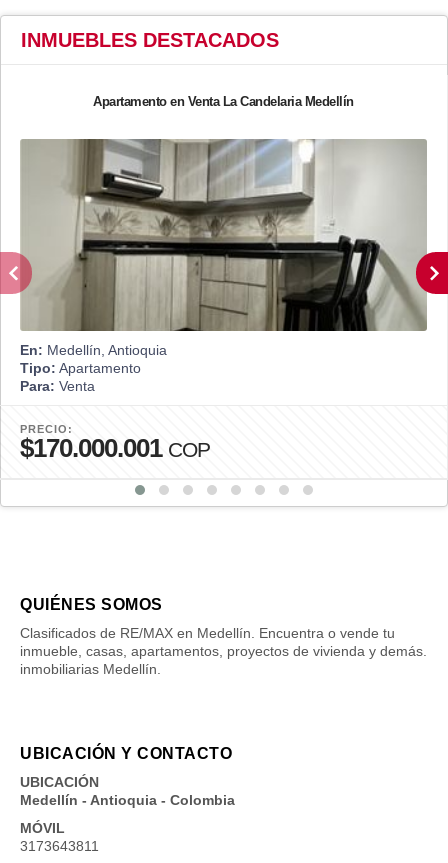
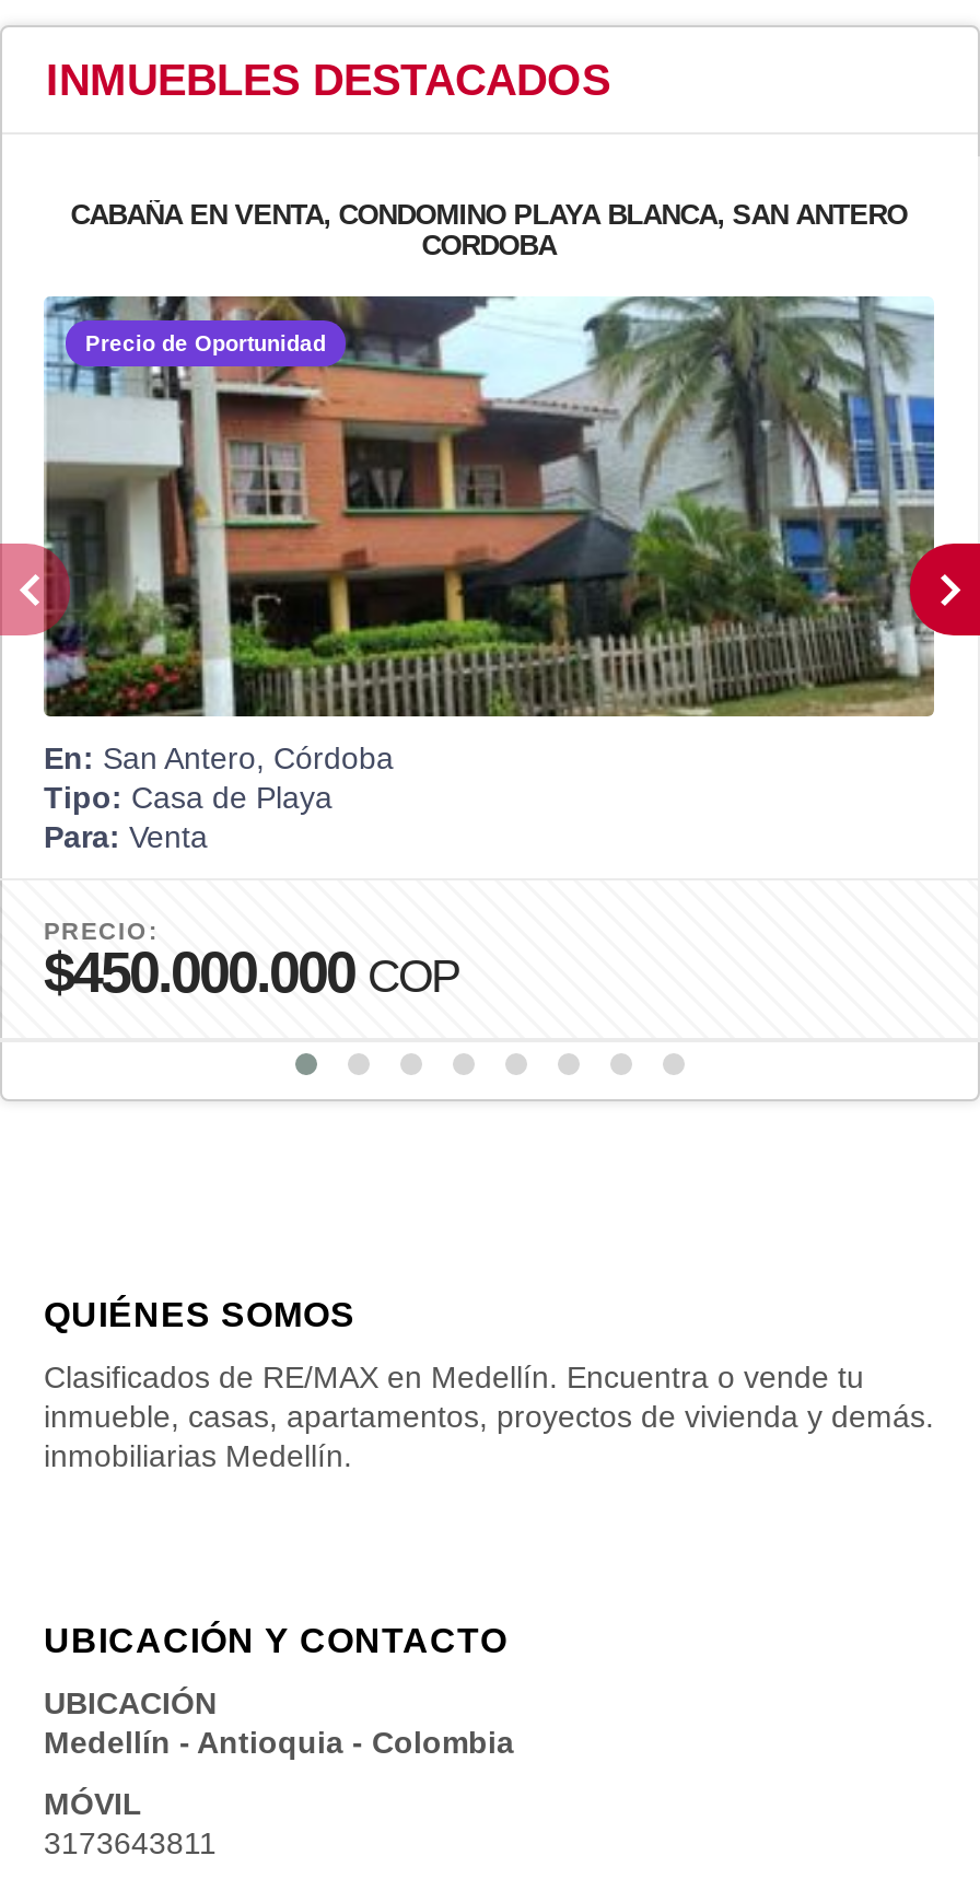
- Apartamento en Venta La Candelaria Medellín
+ CABAÑA EN VENTA, CONDOMINO PLAYA BLANCA, SAN ANTERO
+ CORDOBA
+ Precio de Oportunidad

- [image]
- En: Medellín, Antioquia
- Tipo: Apartamento
+ [image]
+ En: San Antero, Córdoba
+ Tipo: Casa de Playa

- $170.000.001 COP
+ $450.000.000 COP
